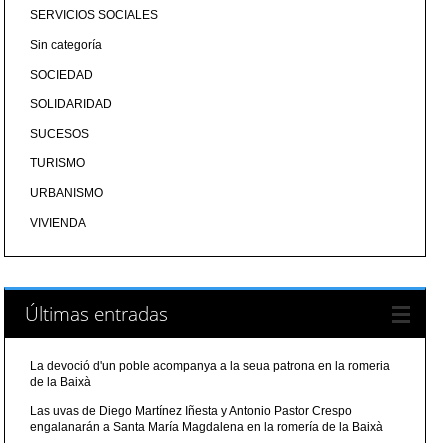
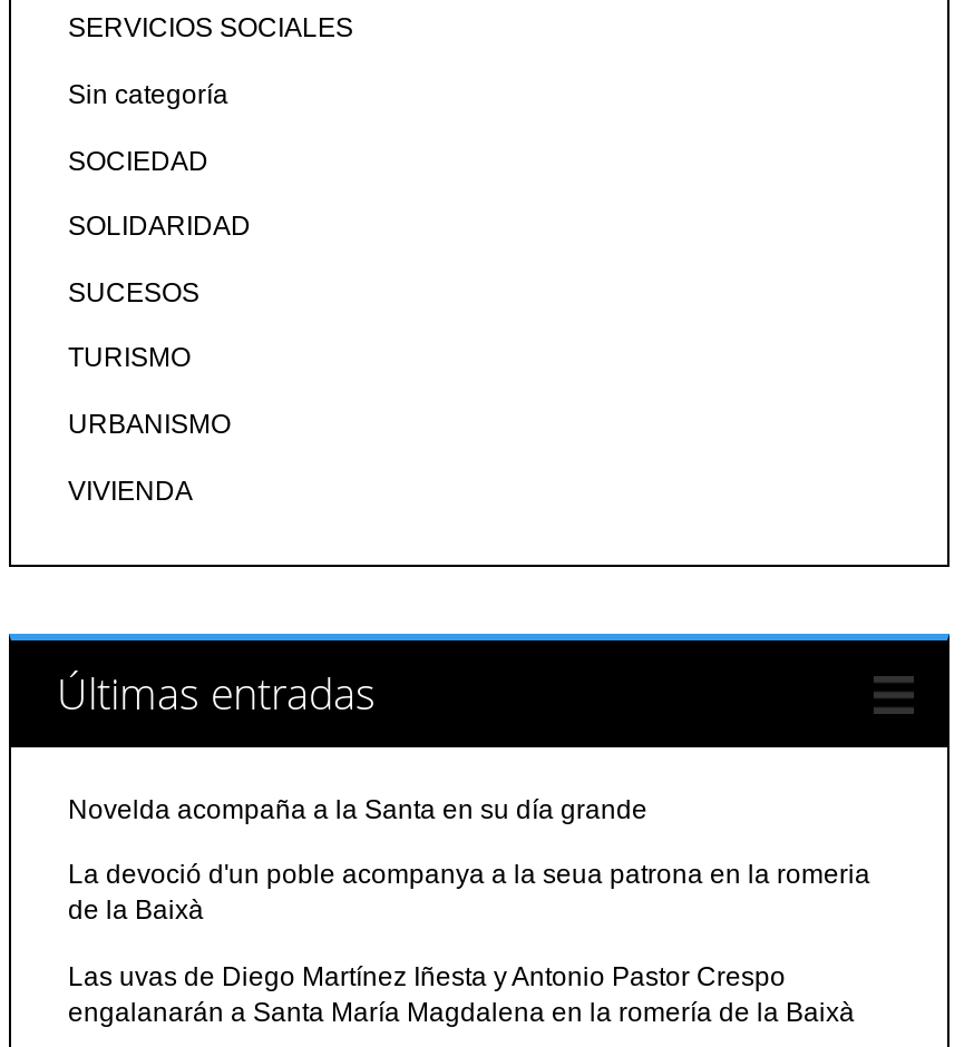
+ Novelda acompaña a la Santa en su día grande
